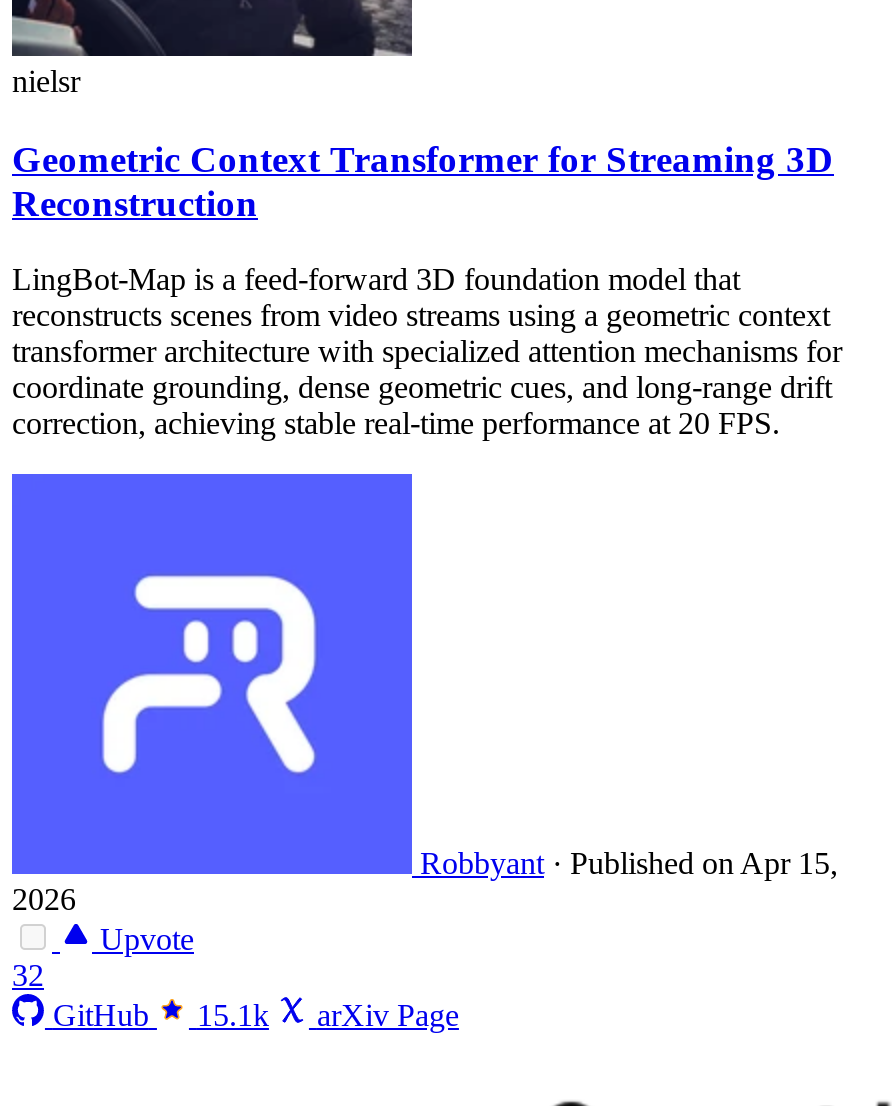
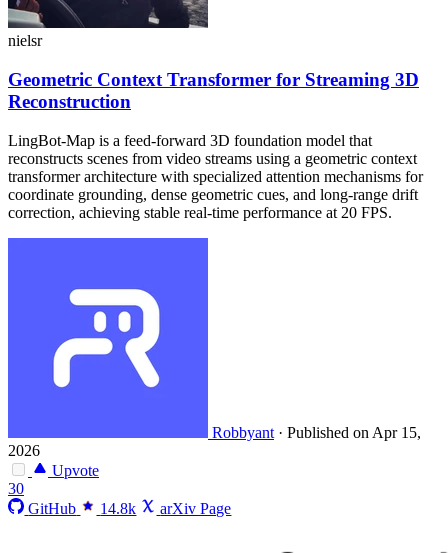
- 32
+ 30

- GitHub 15.1k arXiv Page
+ GitHub 14.8k arXiv Page
